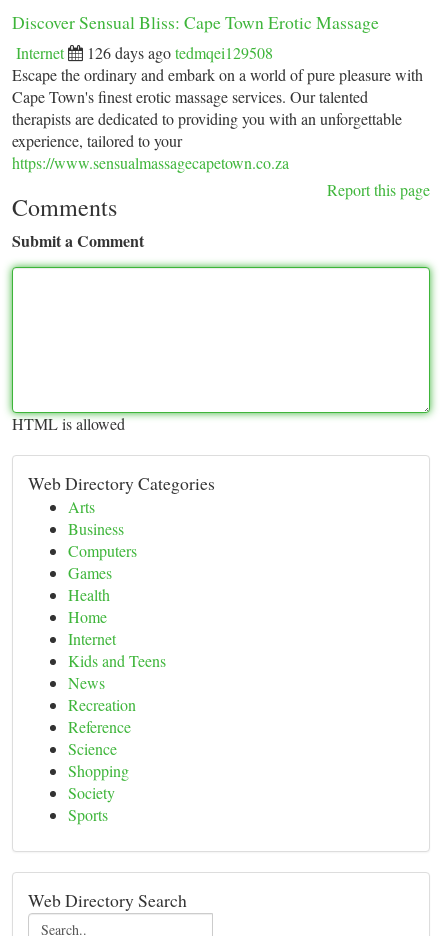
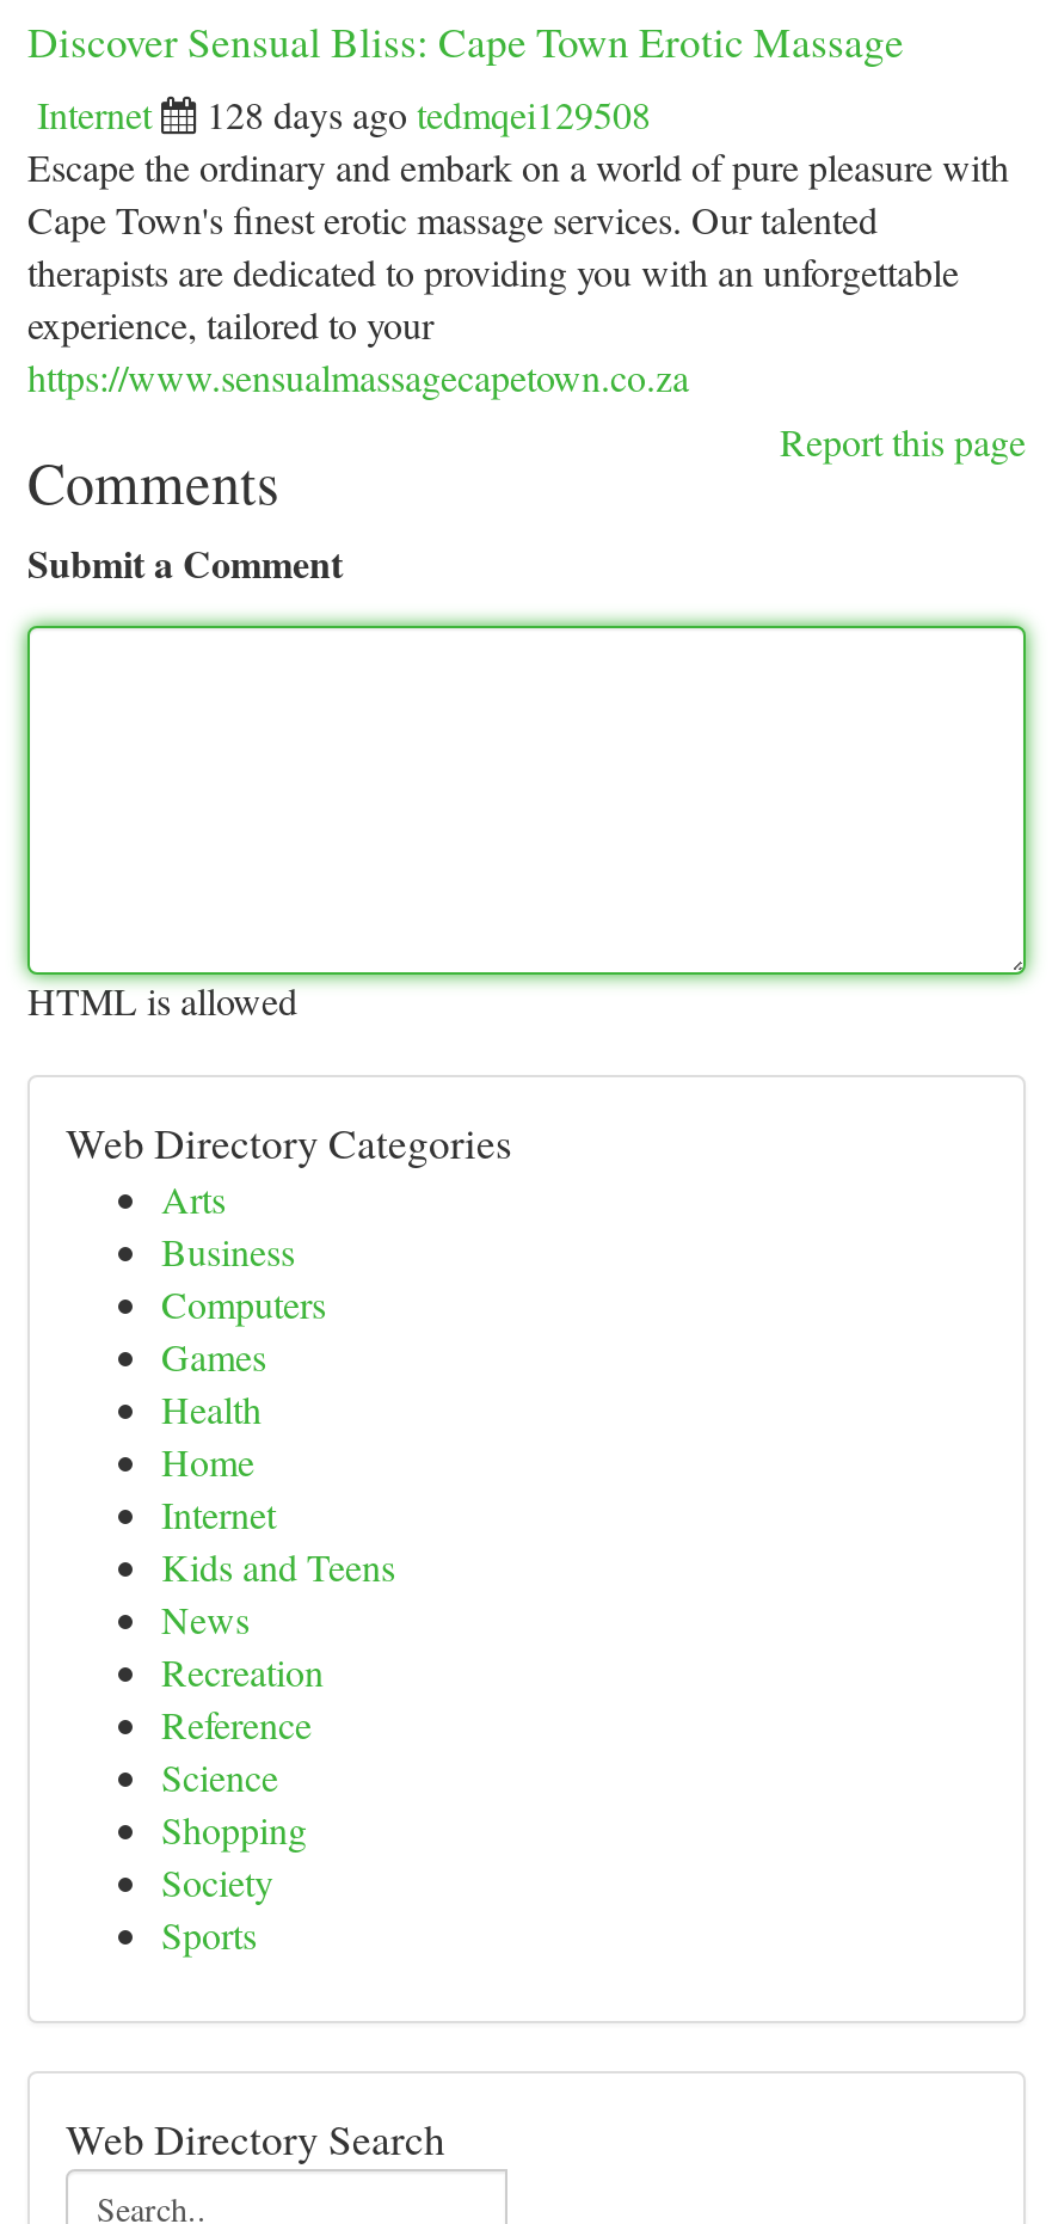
- 126 days ago tedmqei129508
+ 128 days ago tedmqei129508
